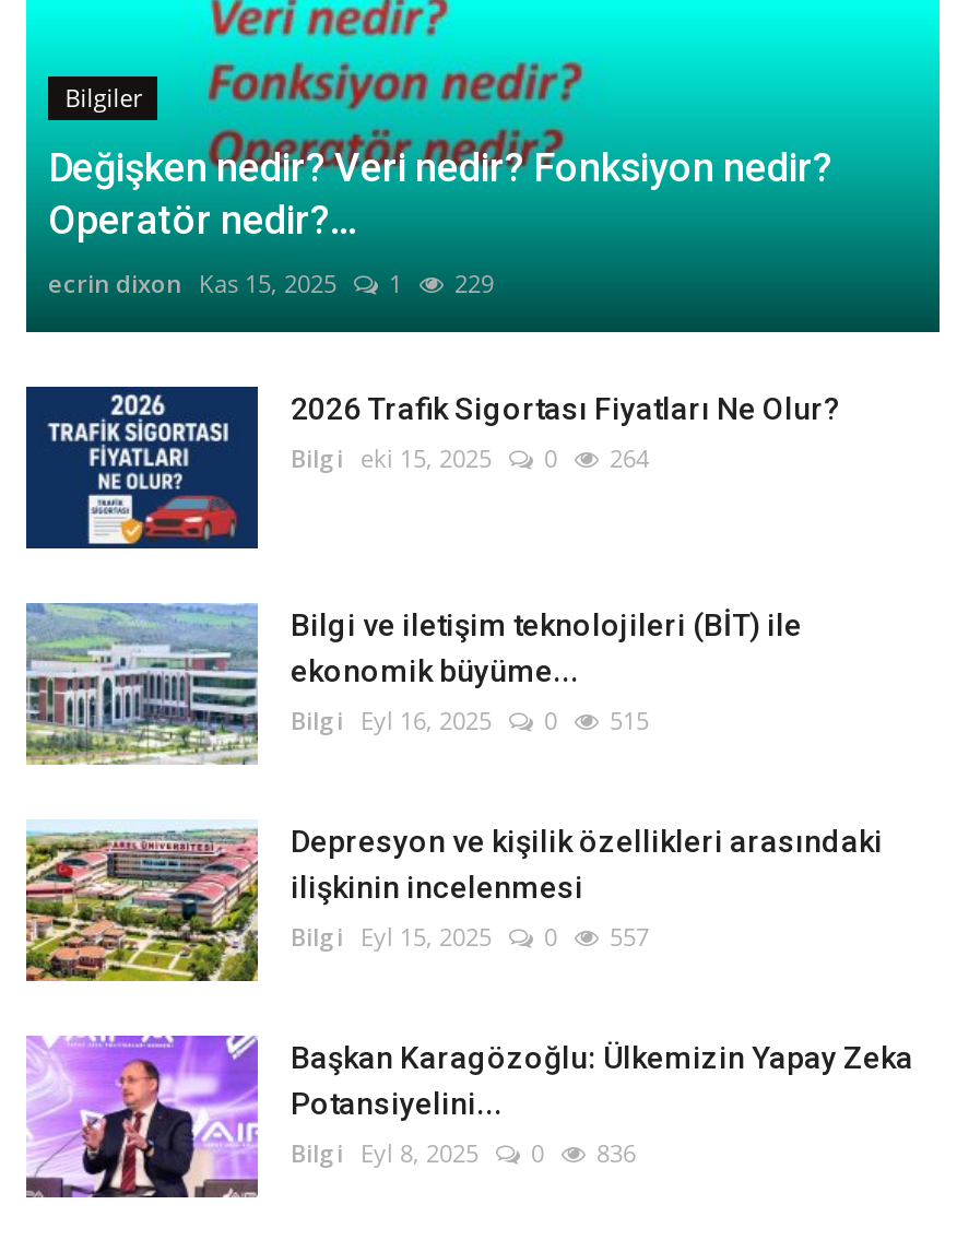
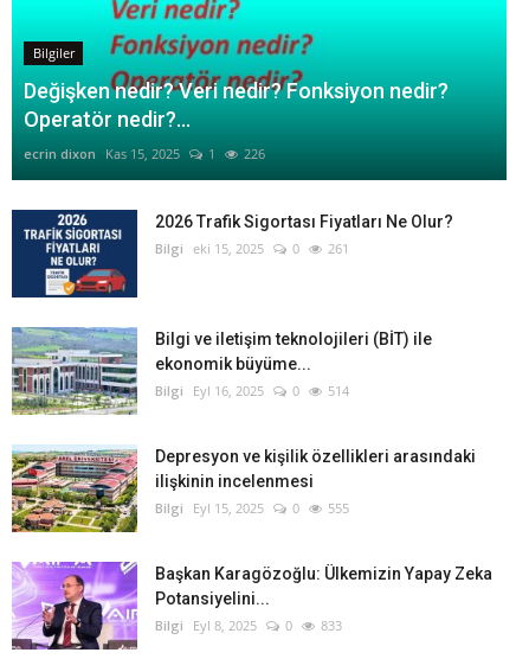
- ecrin dixon Kas 15, 2025 1 229
+ ecrin dixon Kas 15, 2025 1 226

- Bilgi eki 15, 2025 0 264
+ Bilgi eki 15, 2025 0 261

- Bilgi Eyl 16, 2025 0 515
+ Bilgi Eyl 16, 2025 0 514

- Bilgi Eyl 15, 2025 0 557
+ Bilgi Eyl 15, 2025 0 555

- Bilgi Eyl 8, 2025 0 836
+ Bilgi Eyl 8, 2025 0 833
